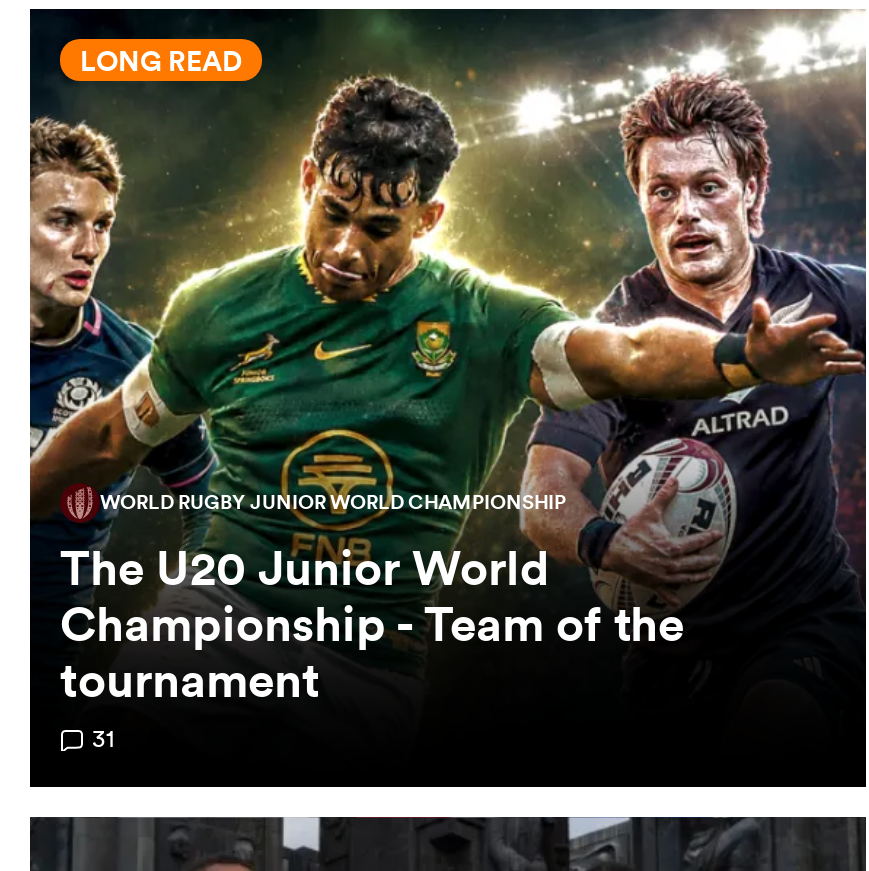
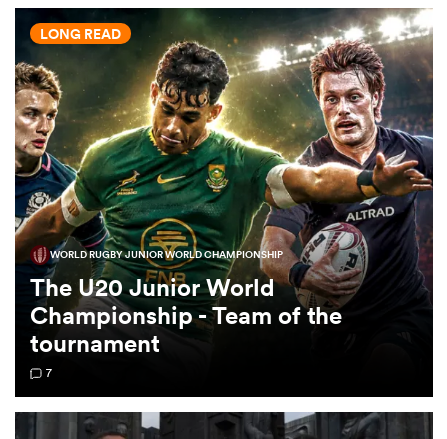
- 31
+ 7
